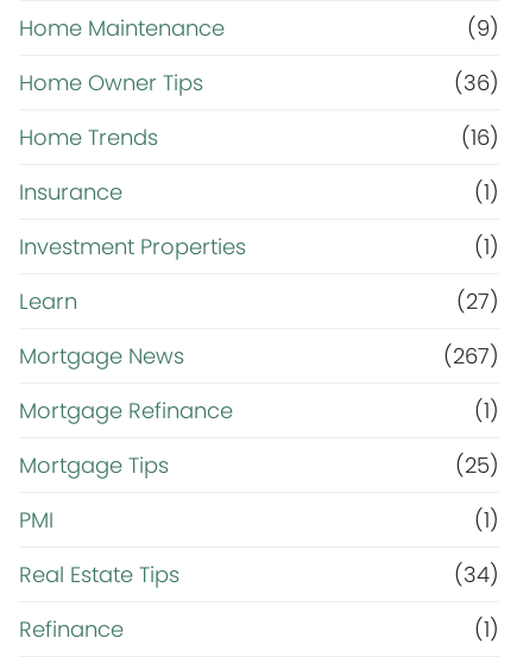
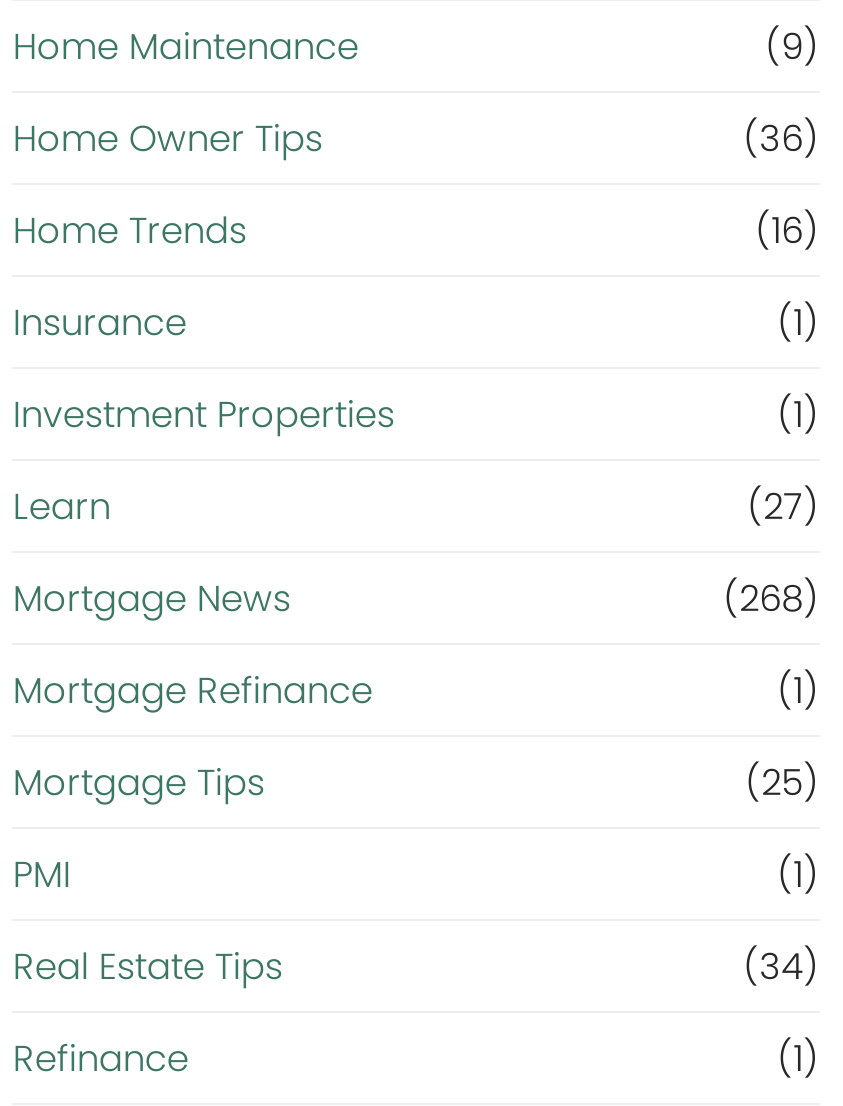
- (267)
+ (268)
